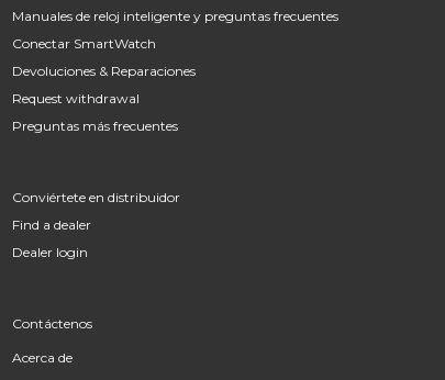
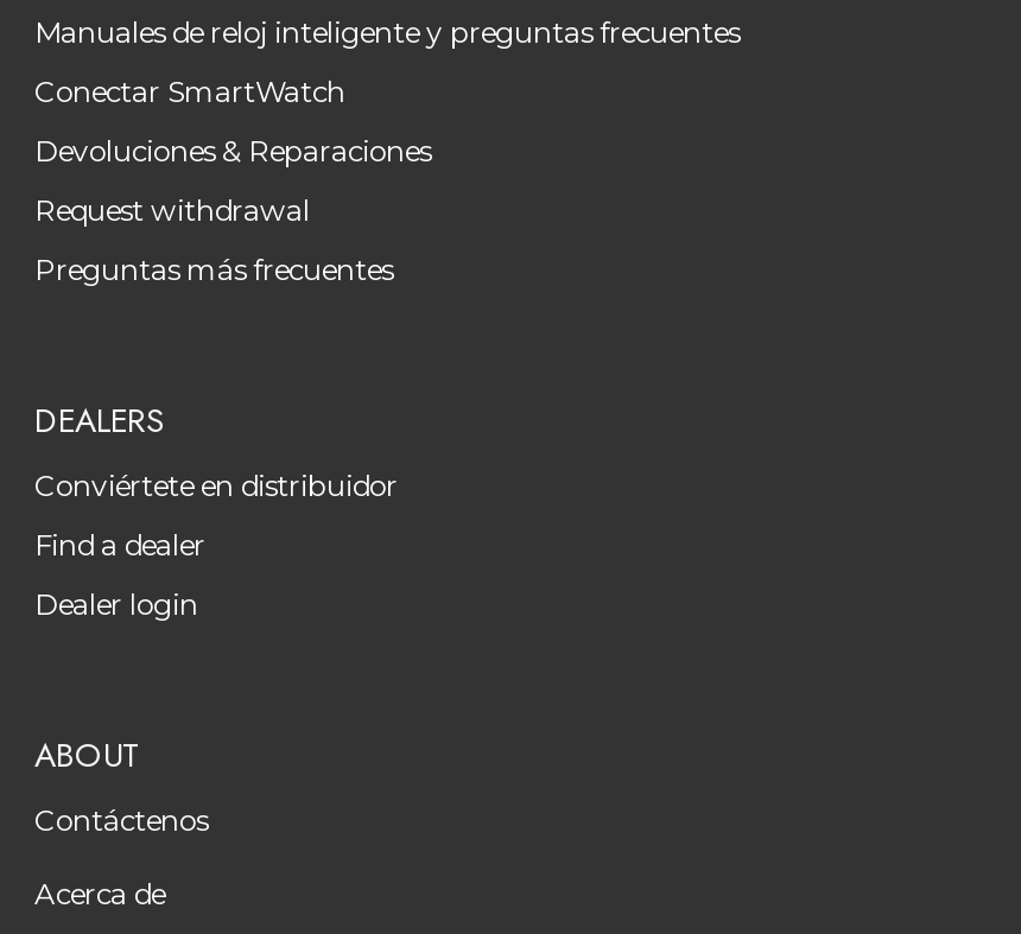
+ DEALERS

+ ABOUT
